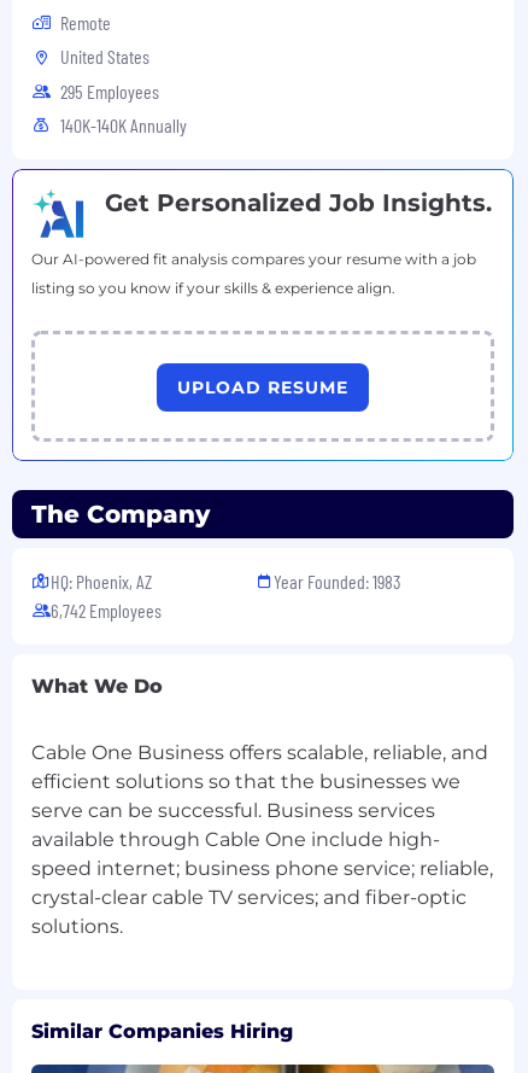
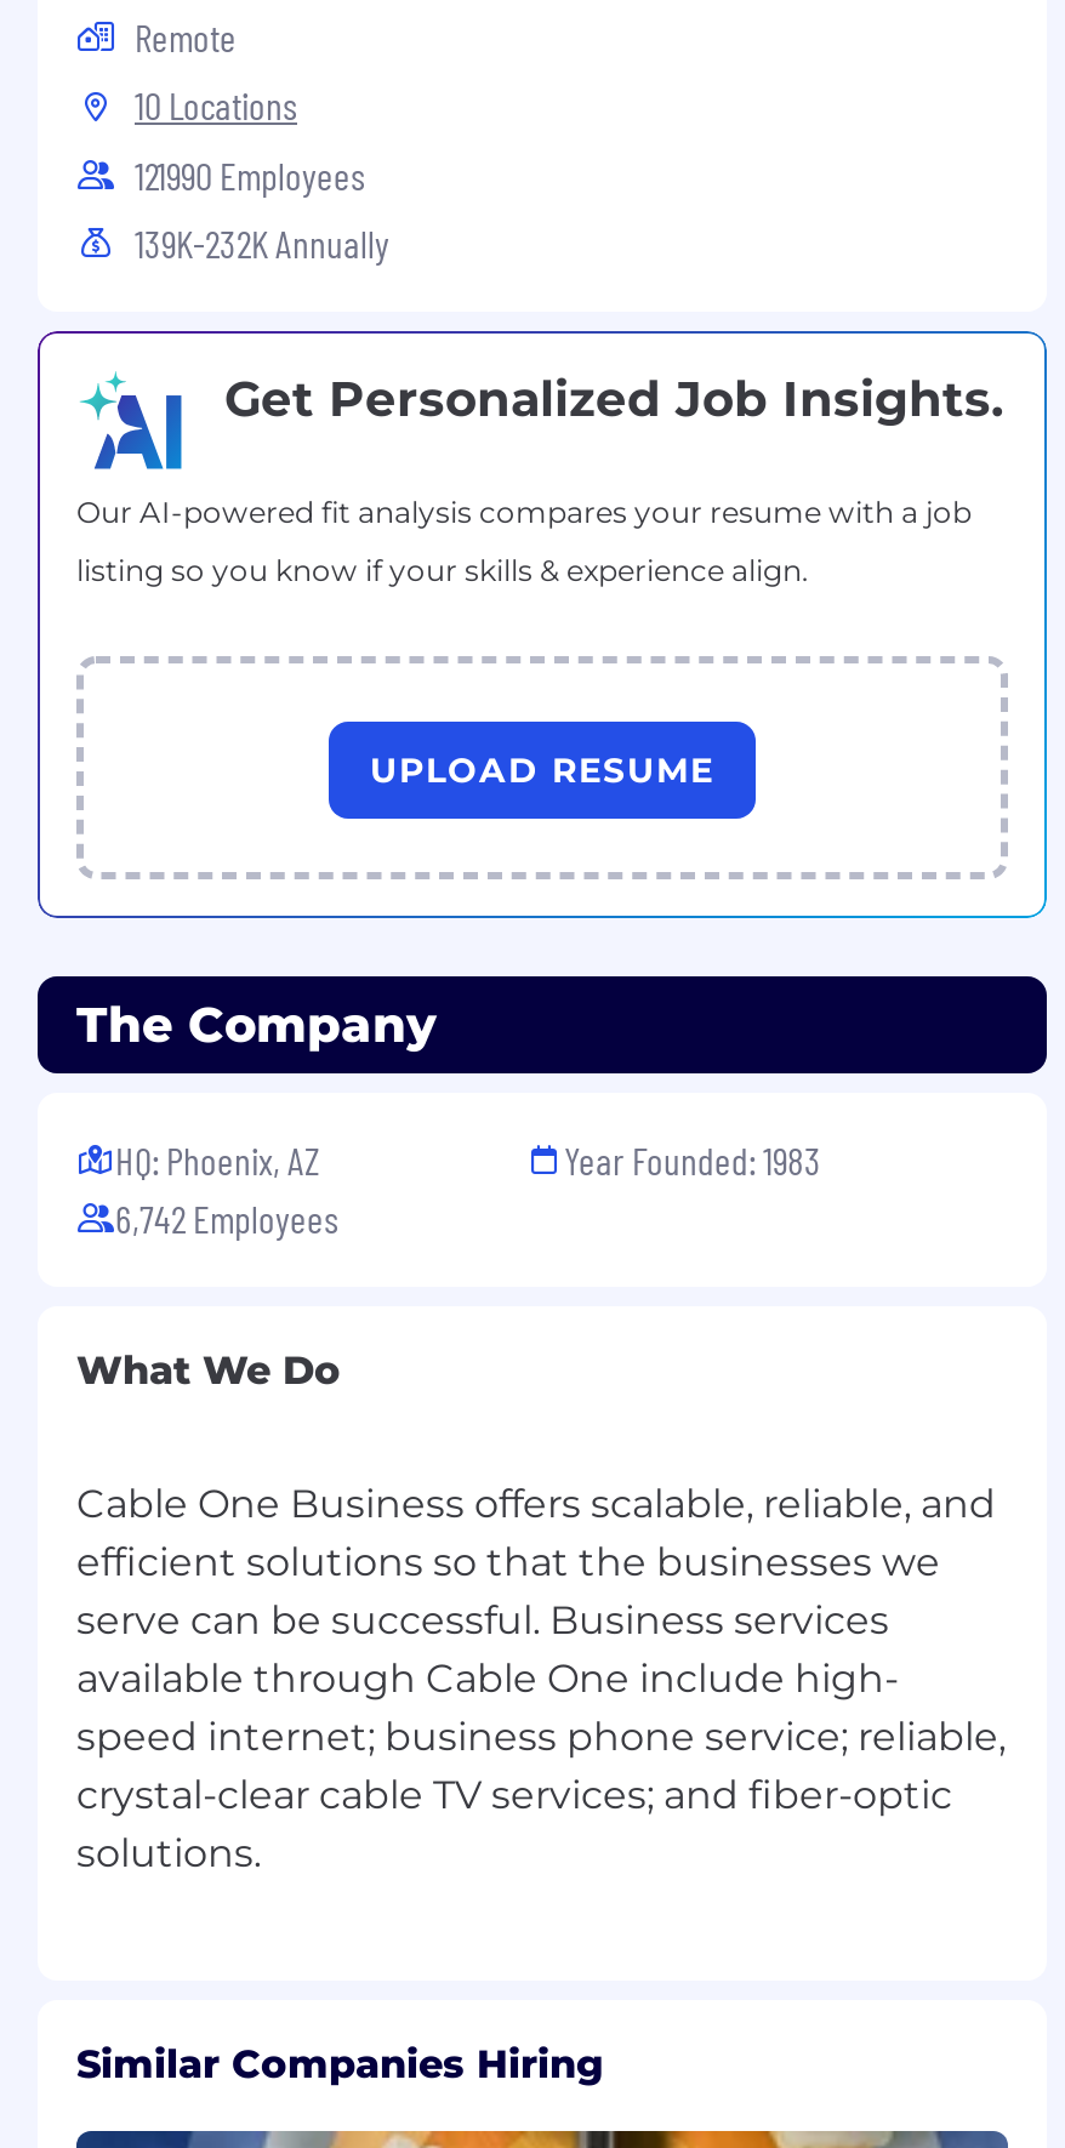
- United States
+ 10 Locations

- 295 Employees
+ 121990 Employees

- 140K-140K Annually
+ 139K-232K Annually
